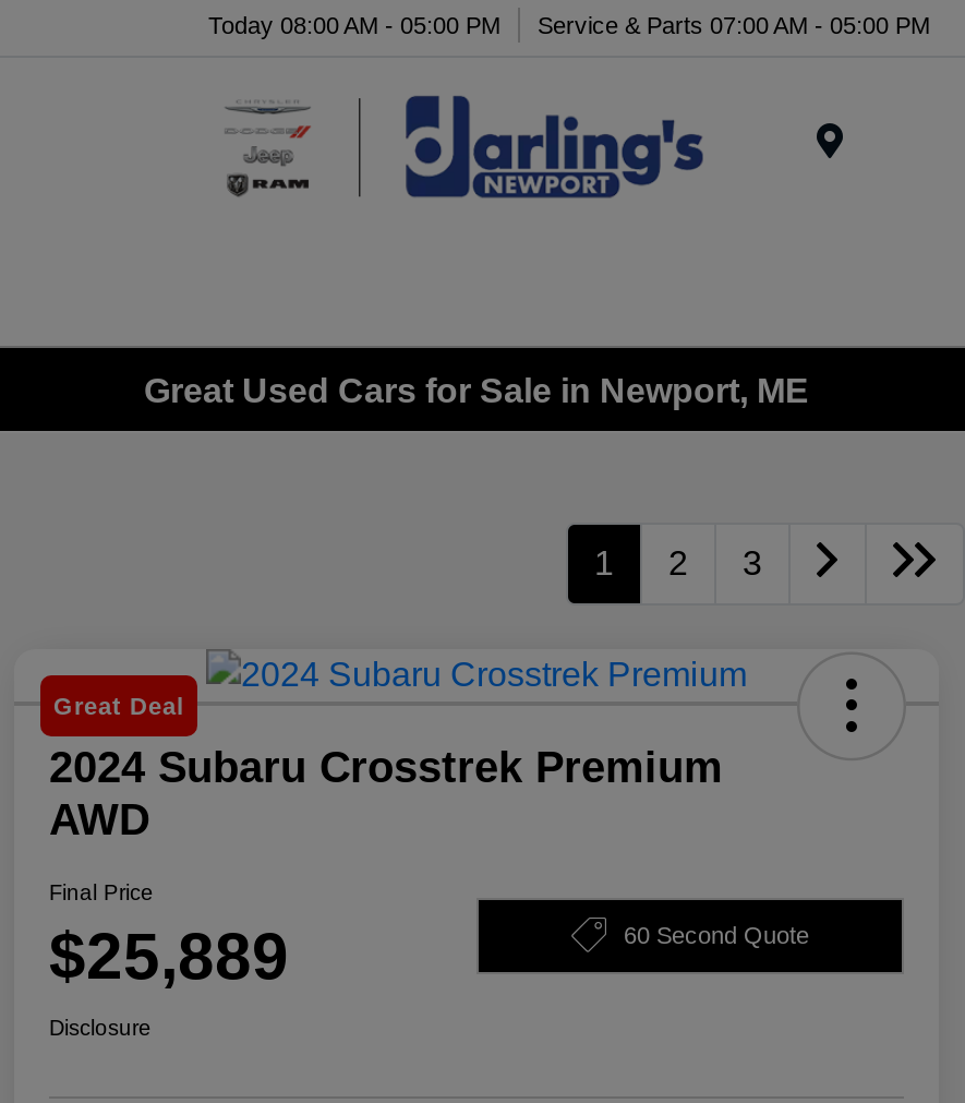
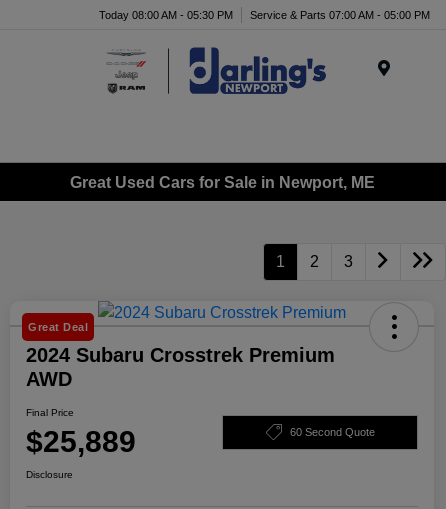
- Today 08:00 AM - 05:00 PM Service & Parts 07:00 AM - 05:00 PM
+ Today 08:00 AM - 05:30 PM Service & Parts 07:00 AM - 05:00 PM
